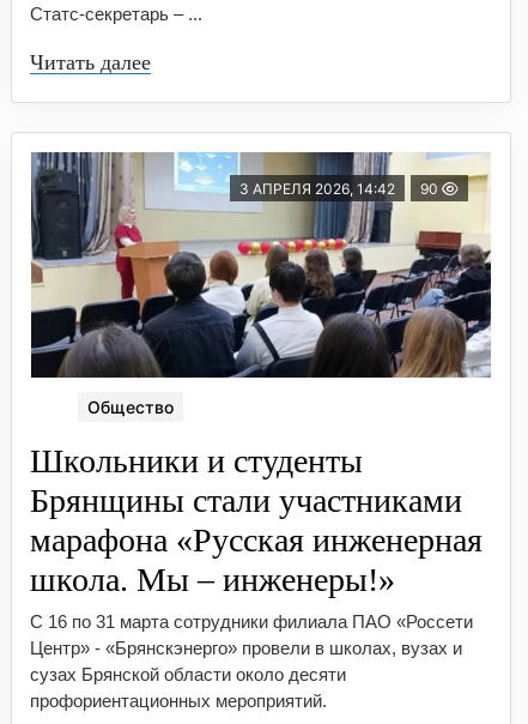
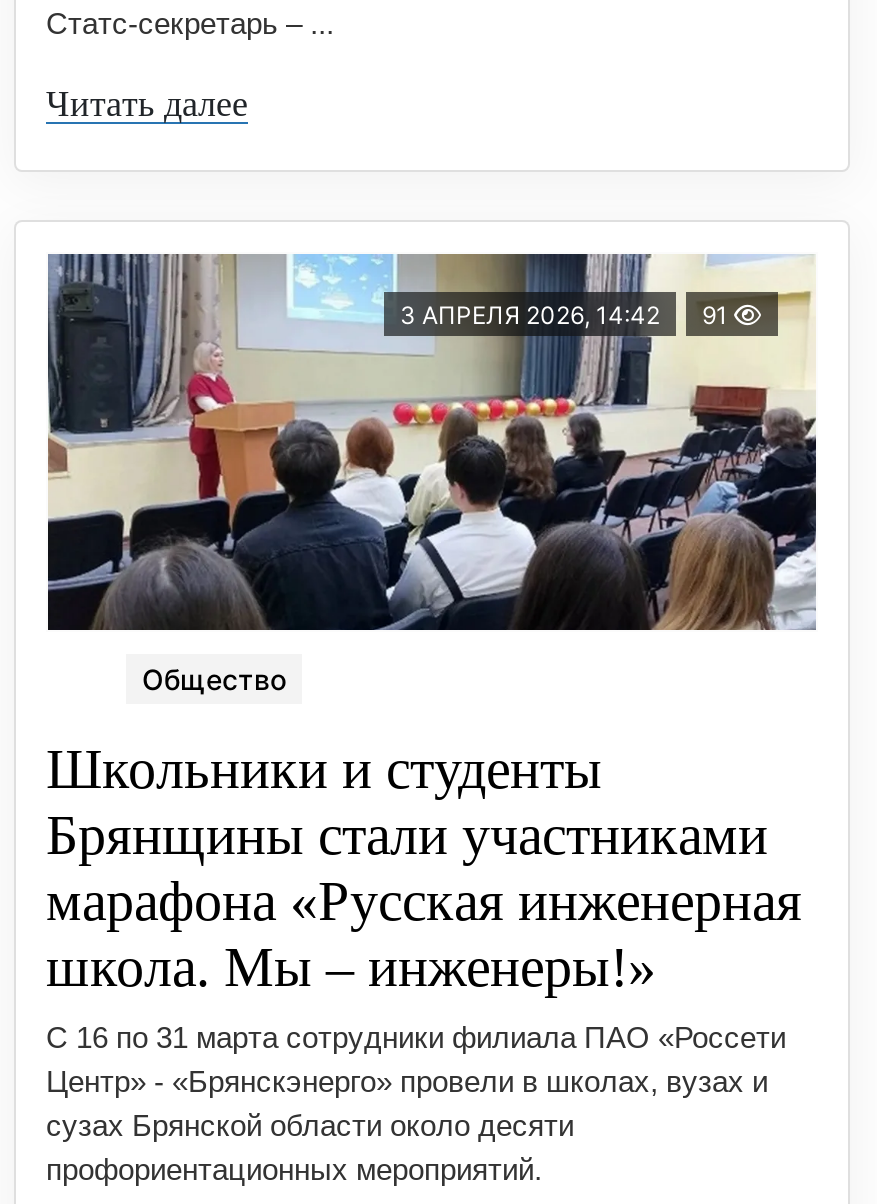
- 3 АПРЕЛЯ 2026, 14:42 90
+ 3 АПРЕЛЯ 2026, 14:42 91
